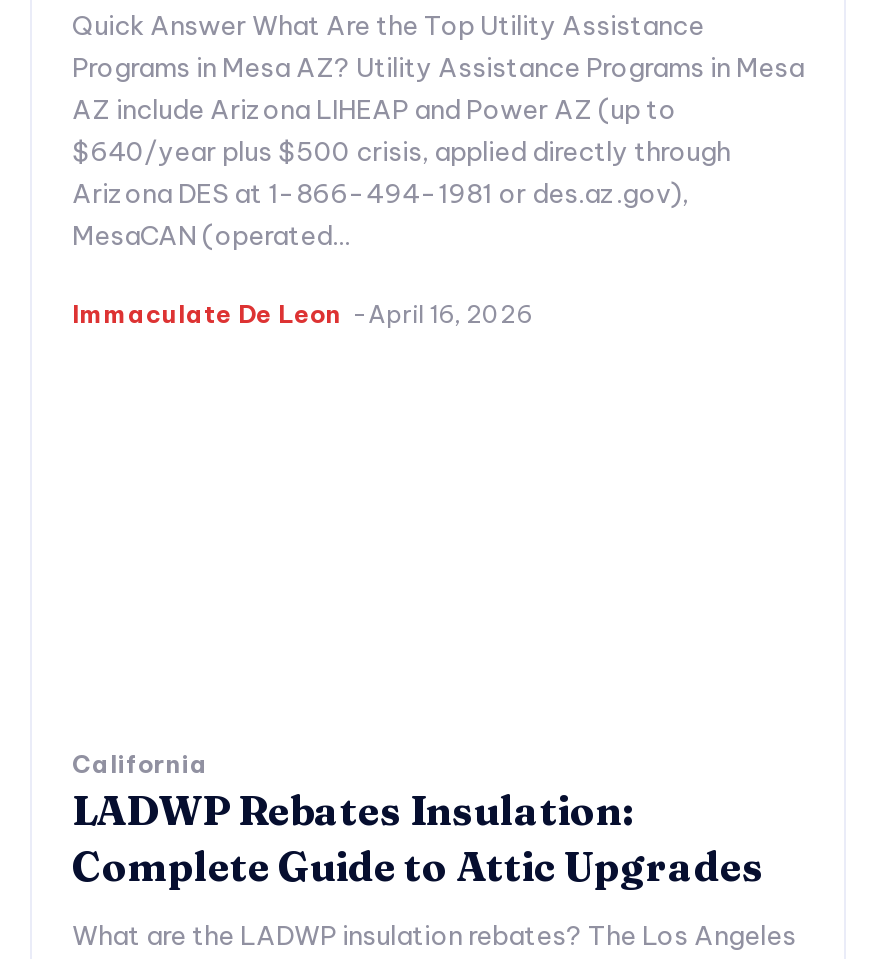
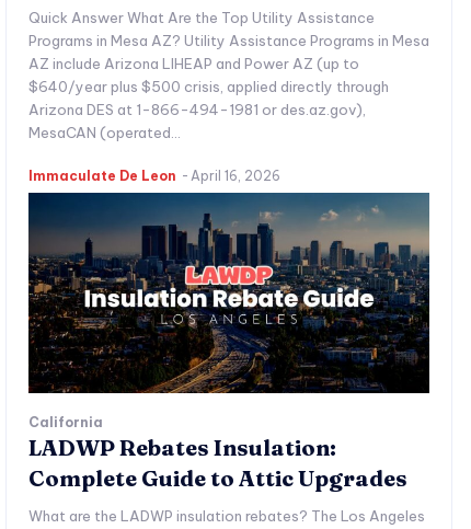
+ [image]
